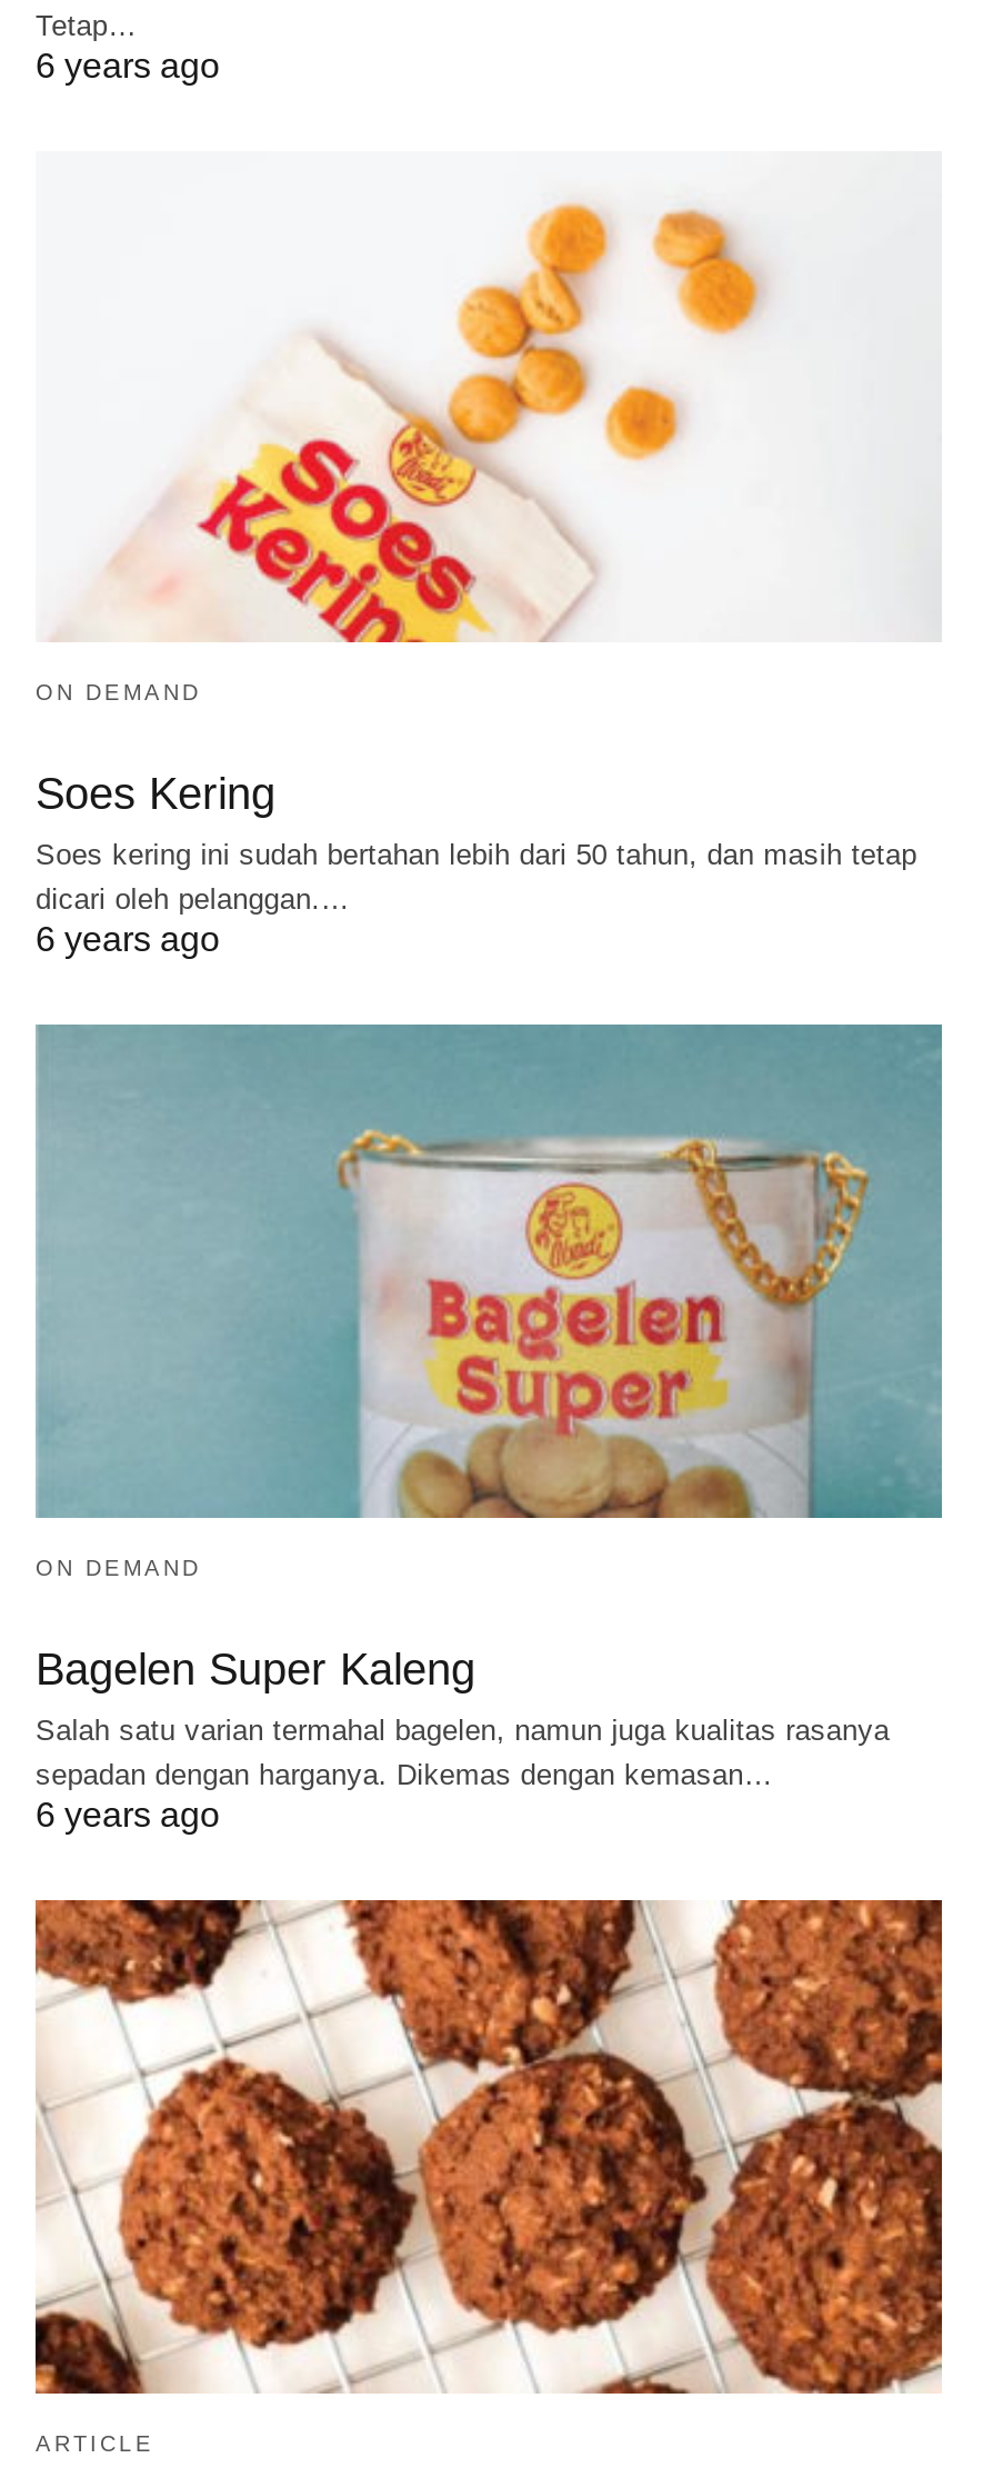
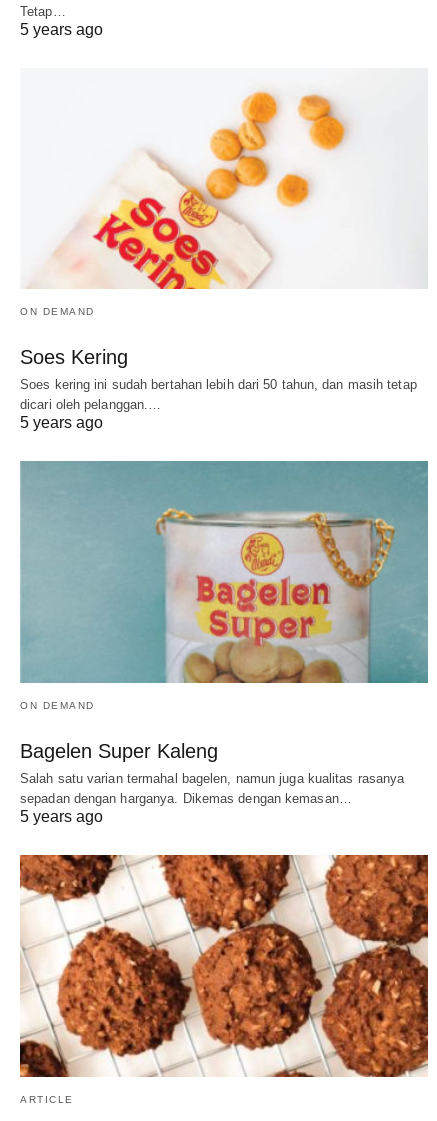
- 6 years ago
+ 5 years ago

- 6 years ago
+ 5 years ago

- 6 years ago
+ 5 years ago
